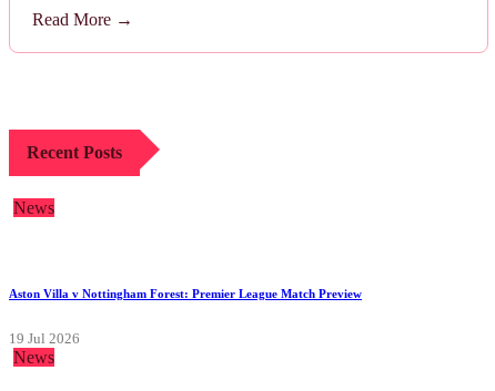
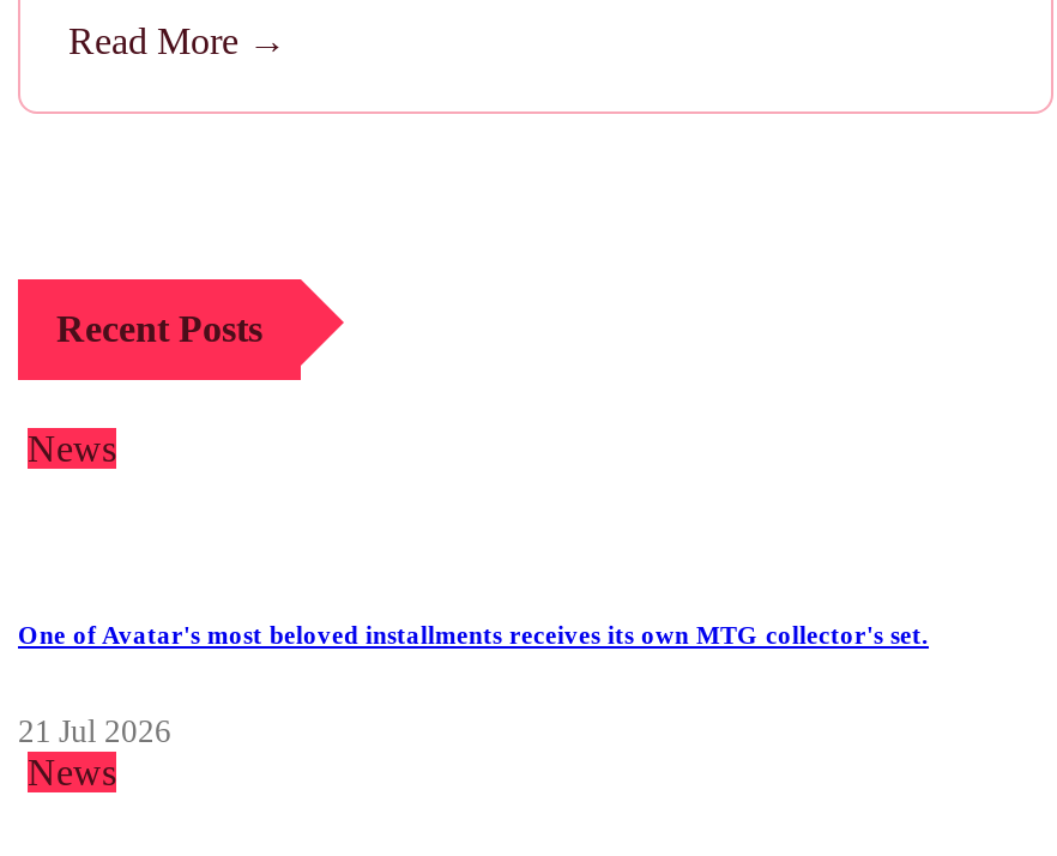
- Aston Villa v Nottingham Forest: Premier League Match Preview
+ One of Avatar's most beloved installments receives its own MTG collector's set.

- 19 Jul 2026
+ 21 Jul 2026
